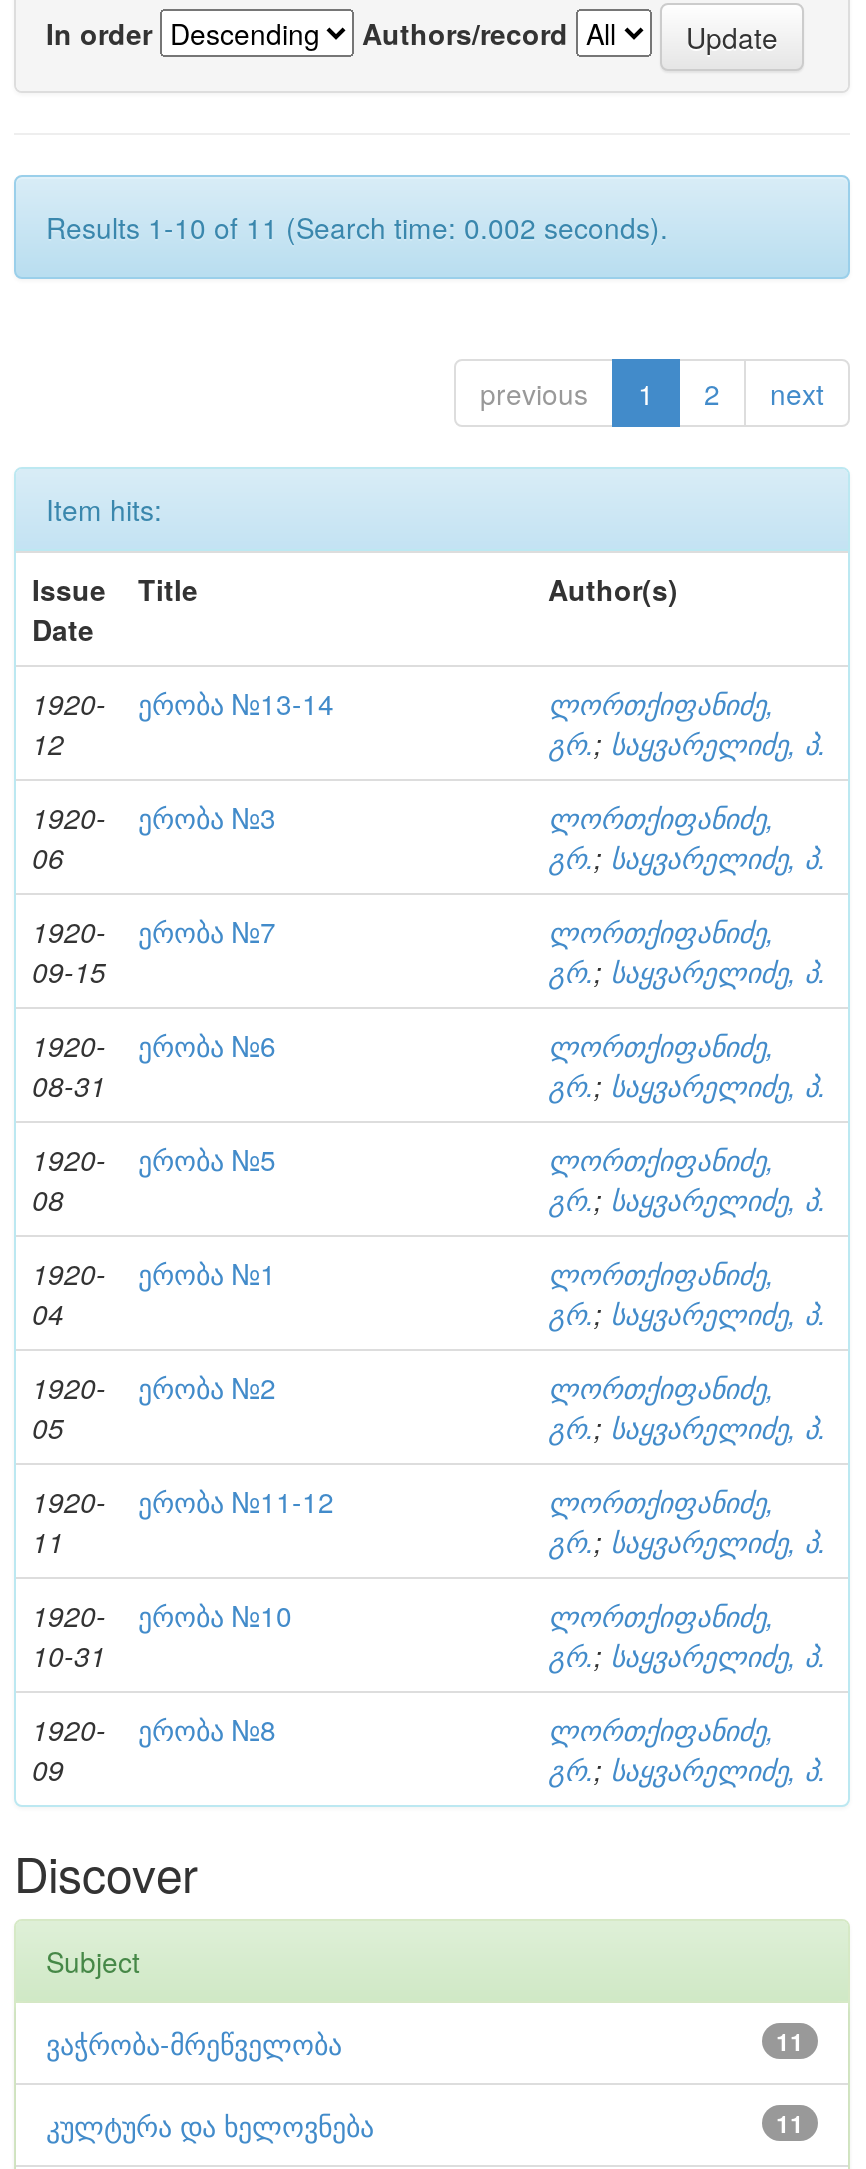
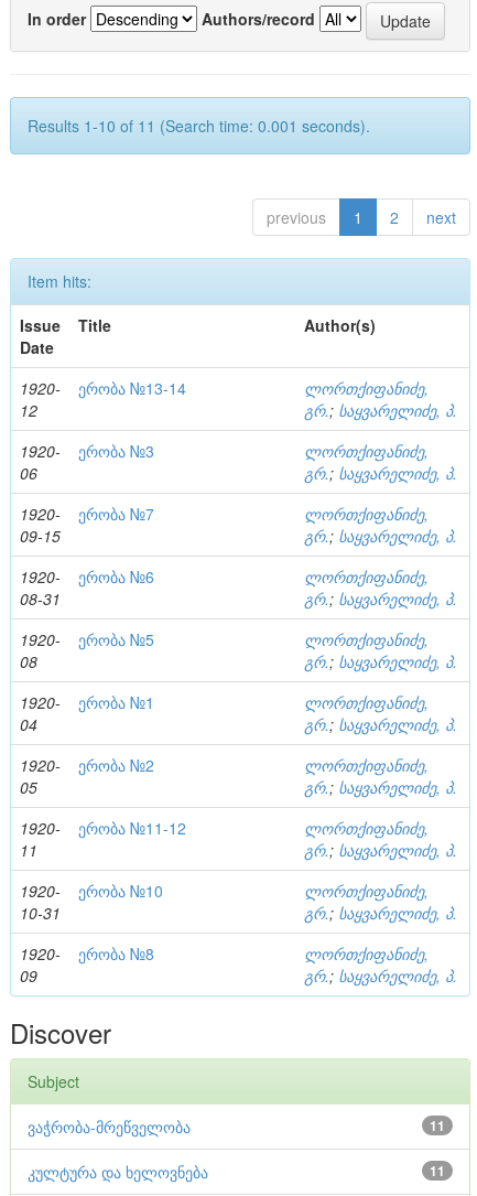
- Results 1-10 of 11 (Search time: 0.002 seconds).
+ Results 1-10 of 11 (Search time: 0.001 seconds).
